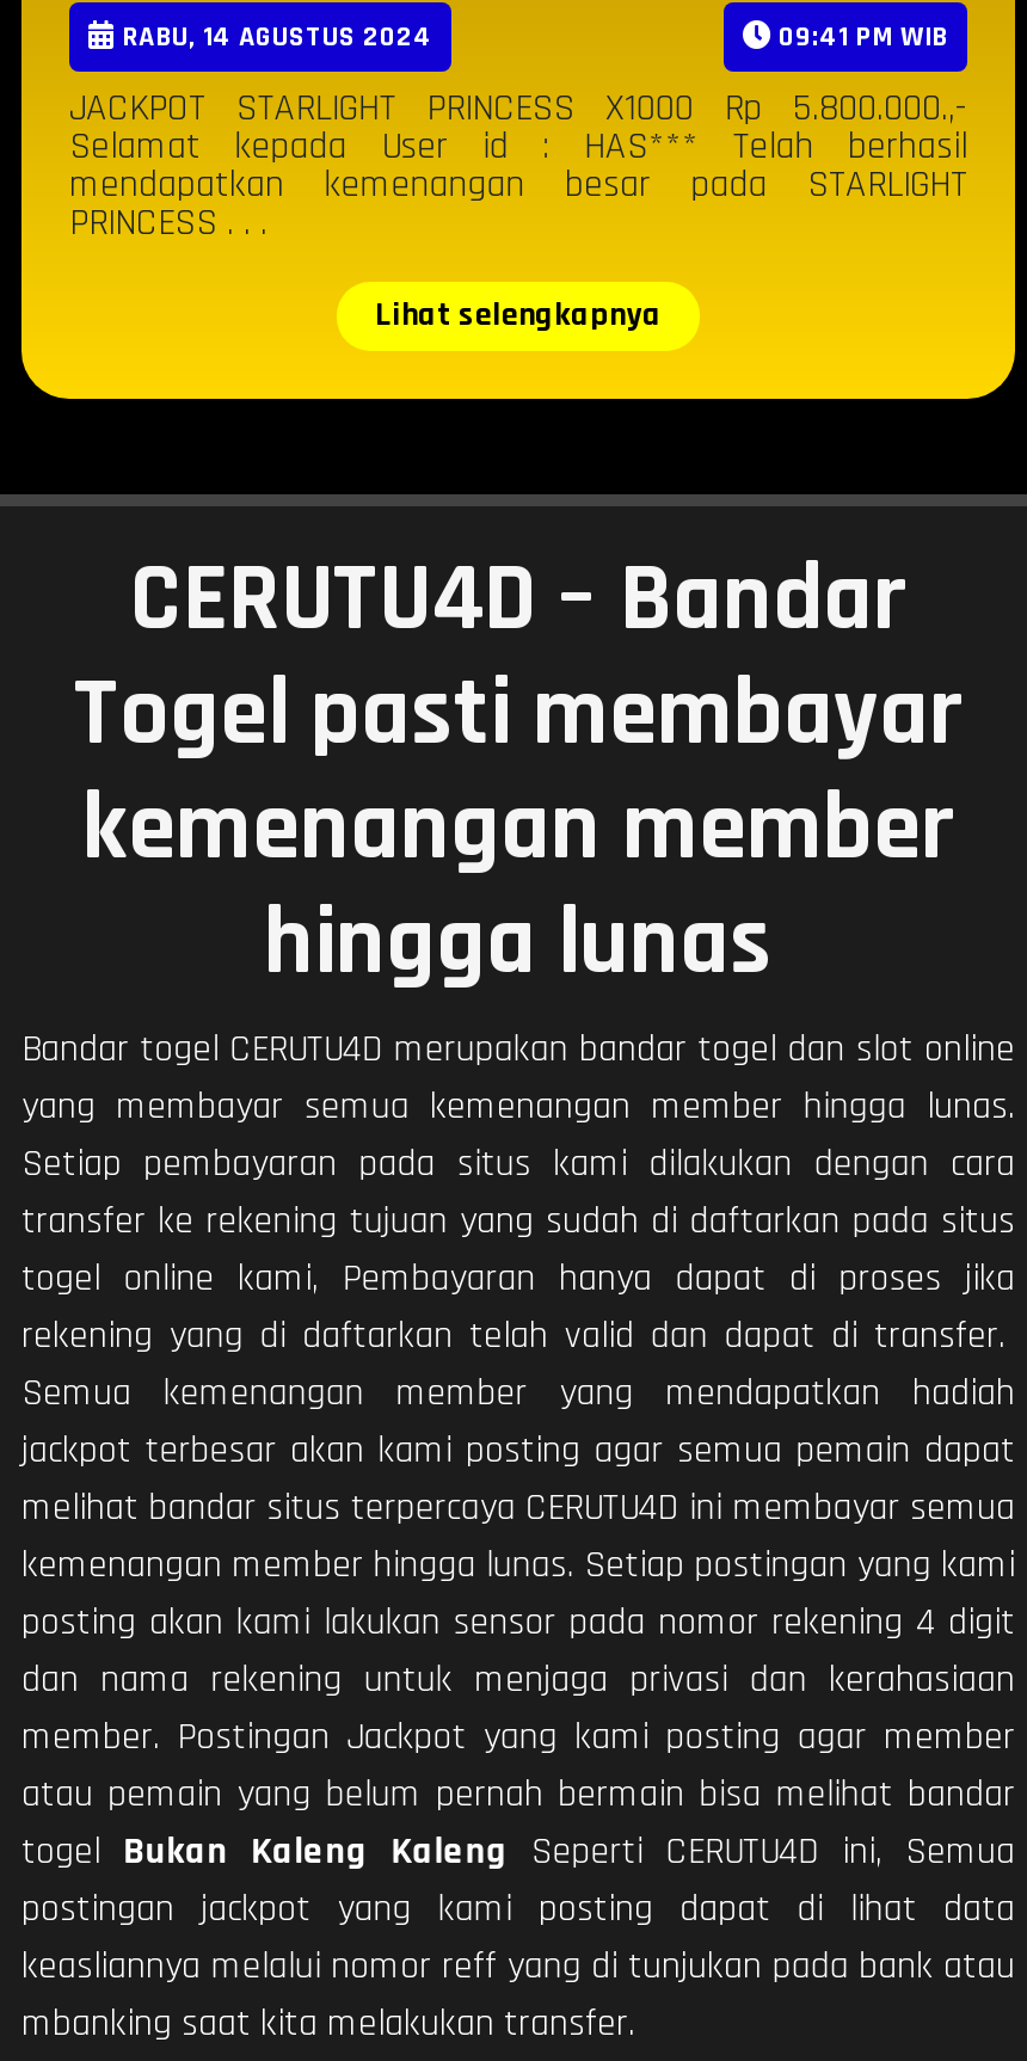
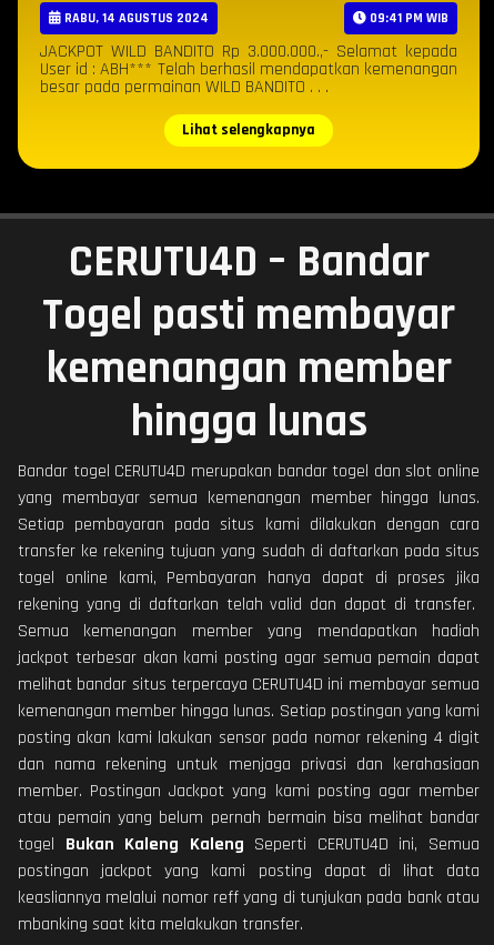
- JACKPOT STARLIGHT PRINCESS X1000 Rp 5.800.000.,-
- Selamat kepada User id : HAS*** Telah berhasil
- mendapatkan kemenangan besar pada STARLIGHT
- PRINCESS . . .
+ JACKPOT WILD BANDITO Rp 3.000.000.,- Selamat kepada
+ User id : ABH*** Telah berhasil mendapatkan kemenangan
+ besar pada permainan WILD BANDITO . . .
